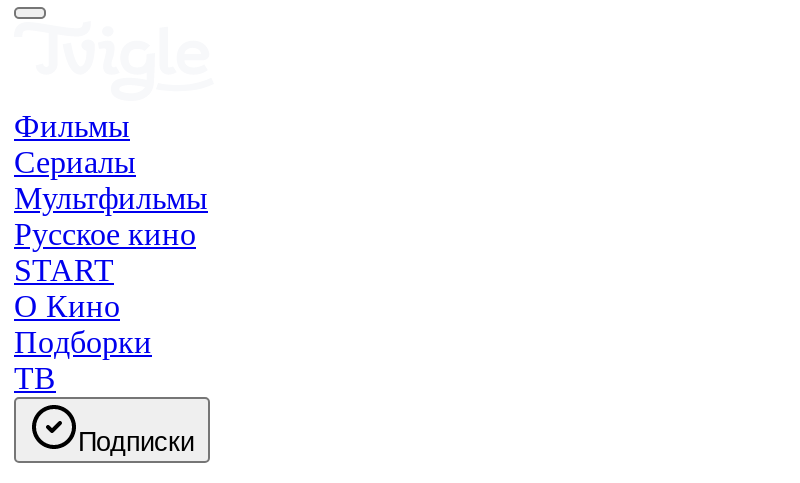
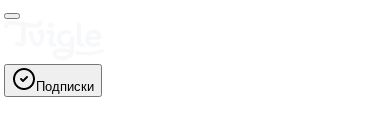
- Фильмы
- Сериалы
- Мультфильмы
- Русское кино
- START
- О Кино
- Подборки
- ТВ
